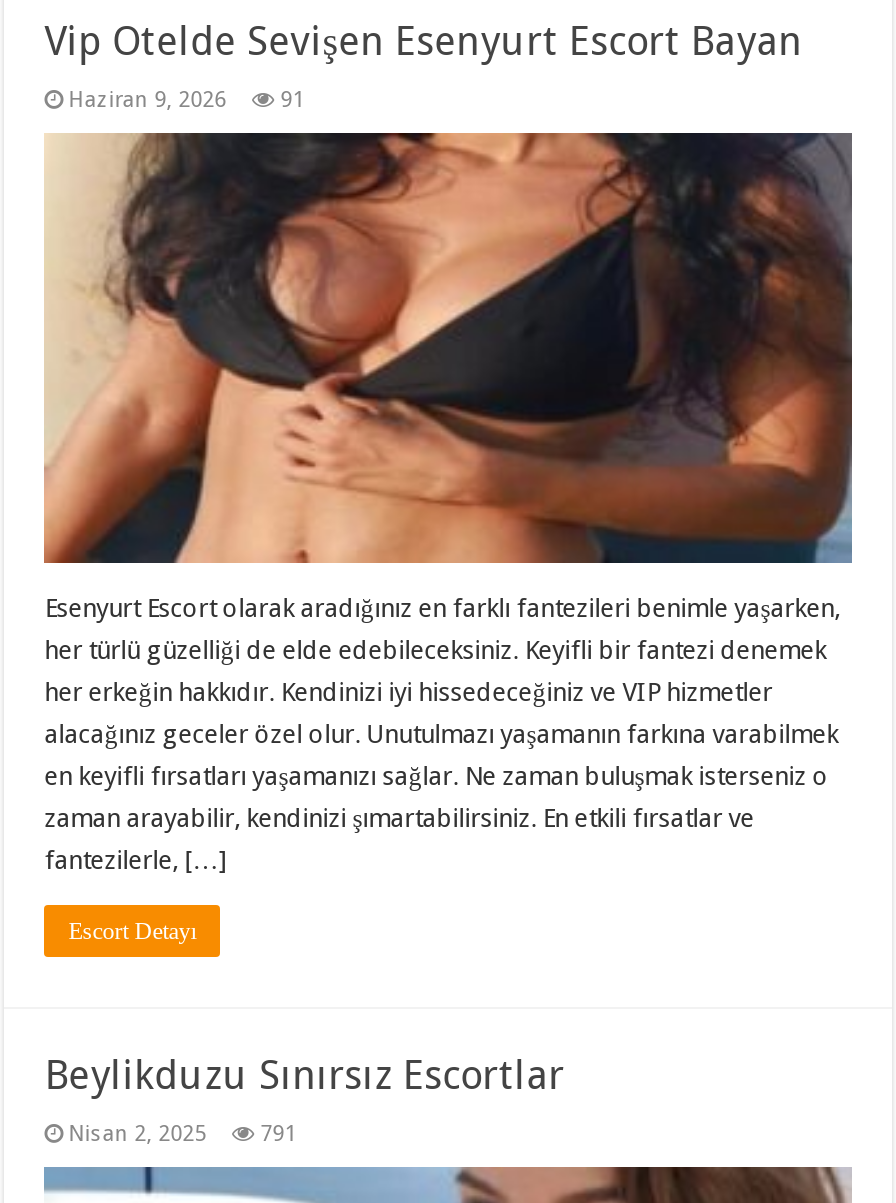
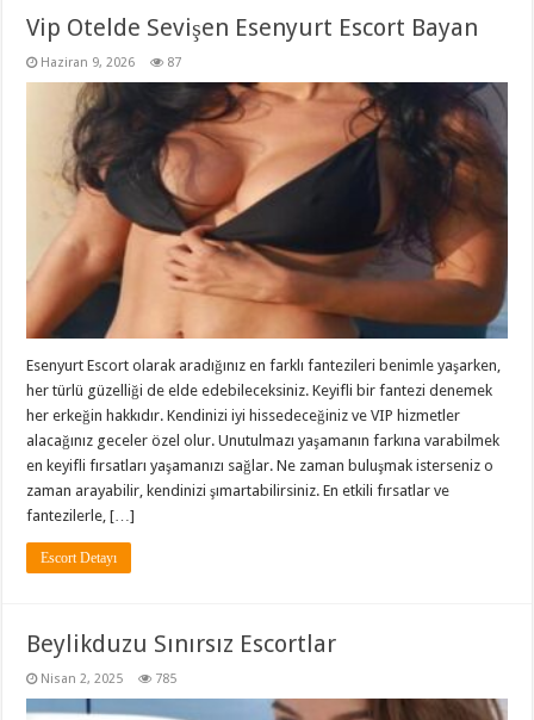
- 91
+ 87

- 791
+ 785
